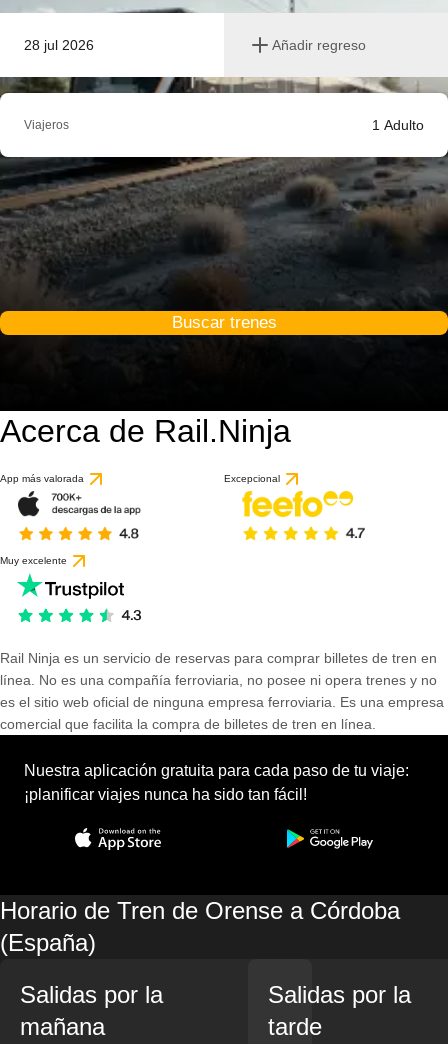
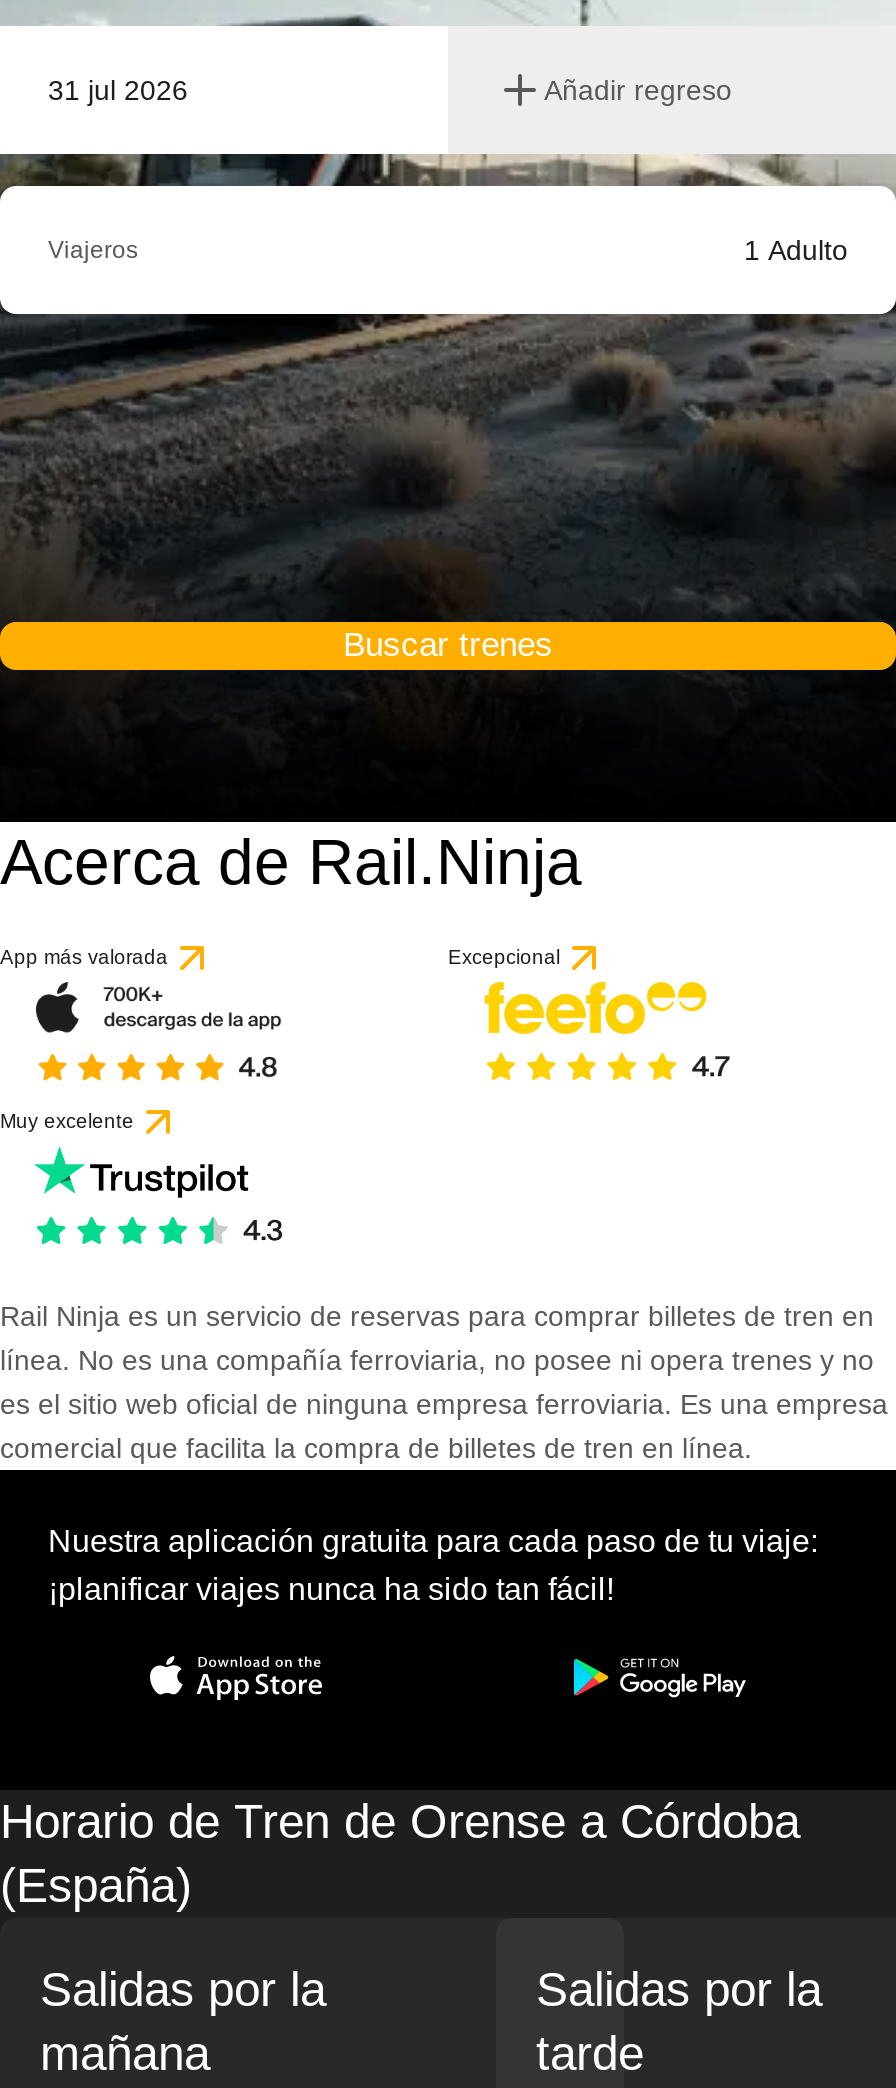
- 28 jul 2026
+ 31 jul 2026
